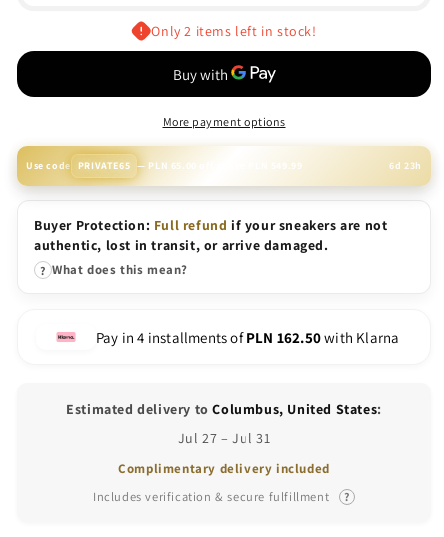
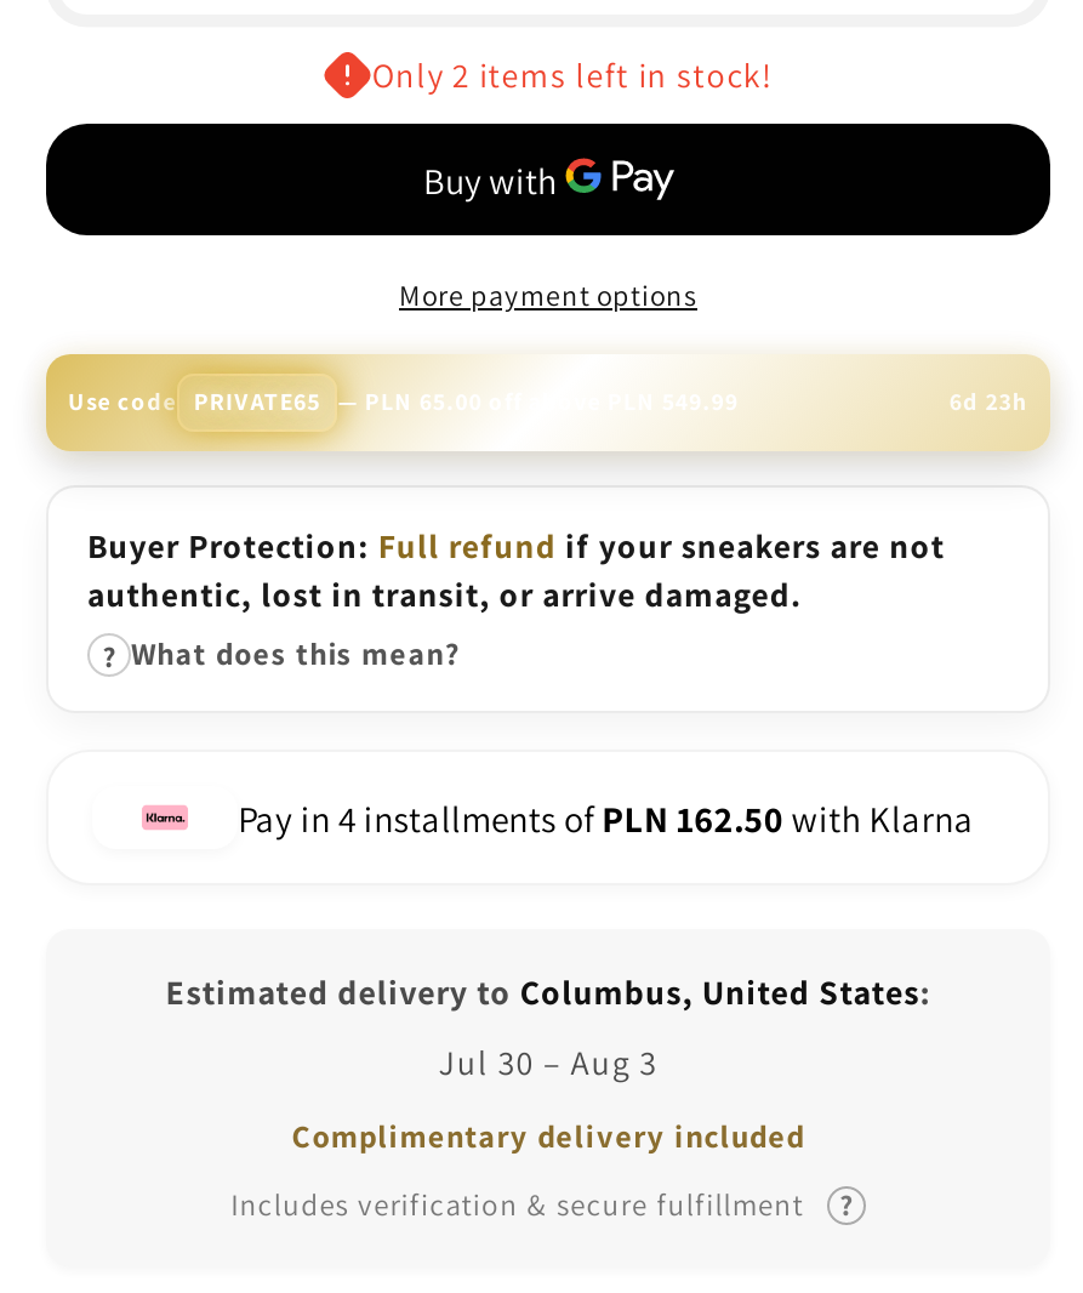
- Jul 27 – Jul 31
+ Jul 30 – Aug 3
